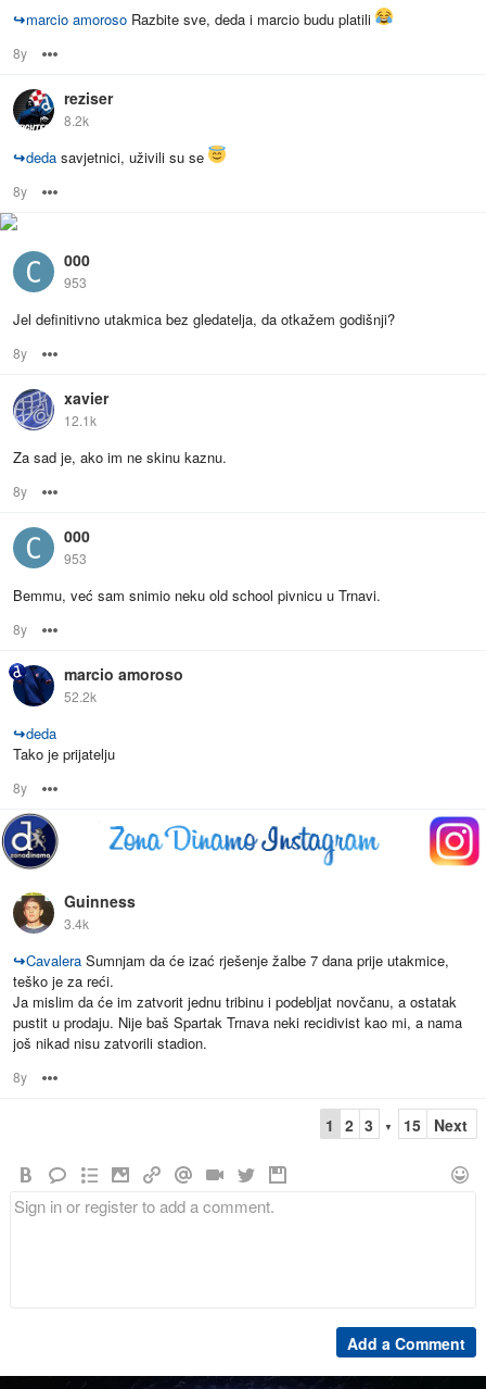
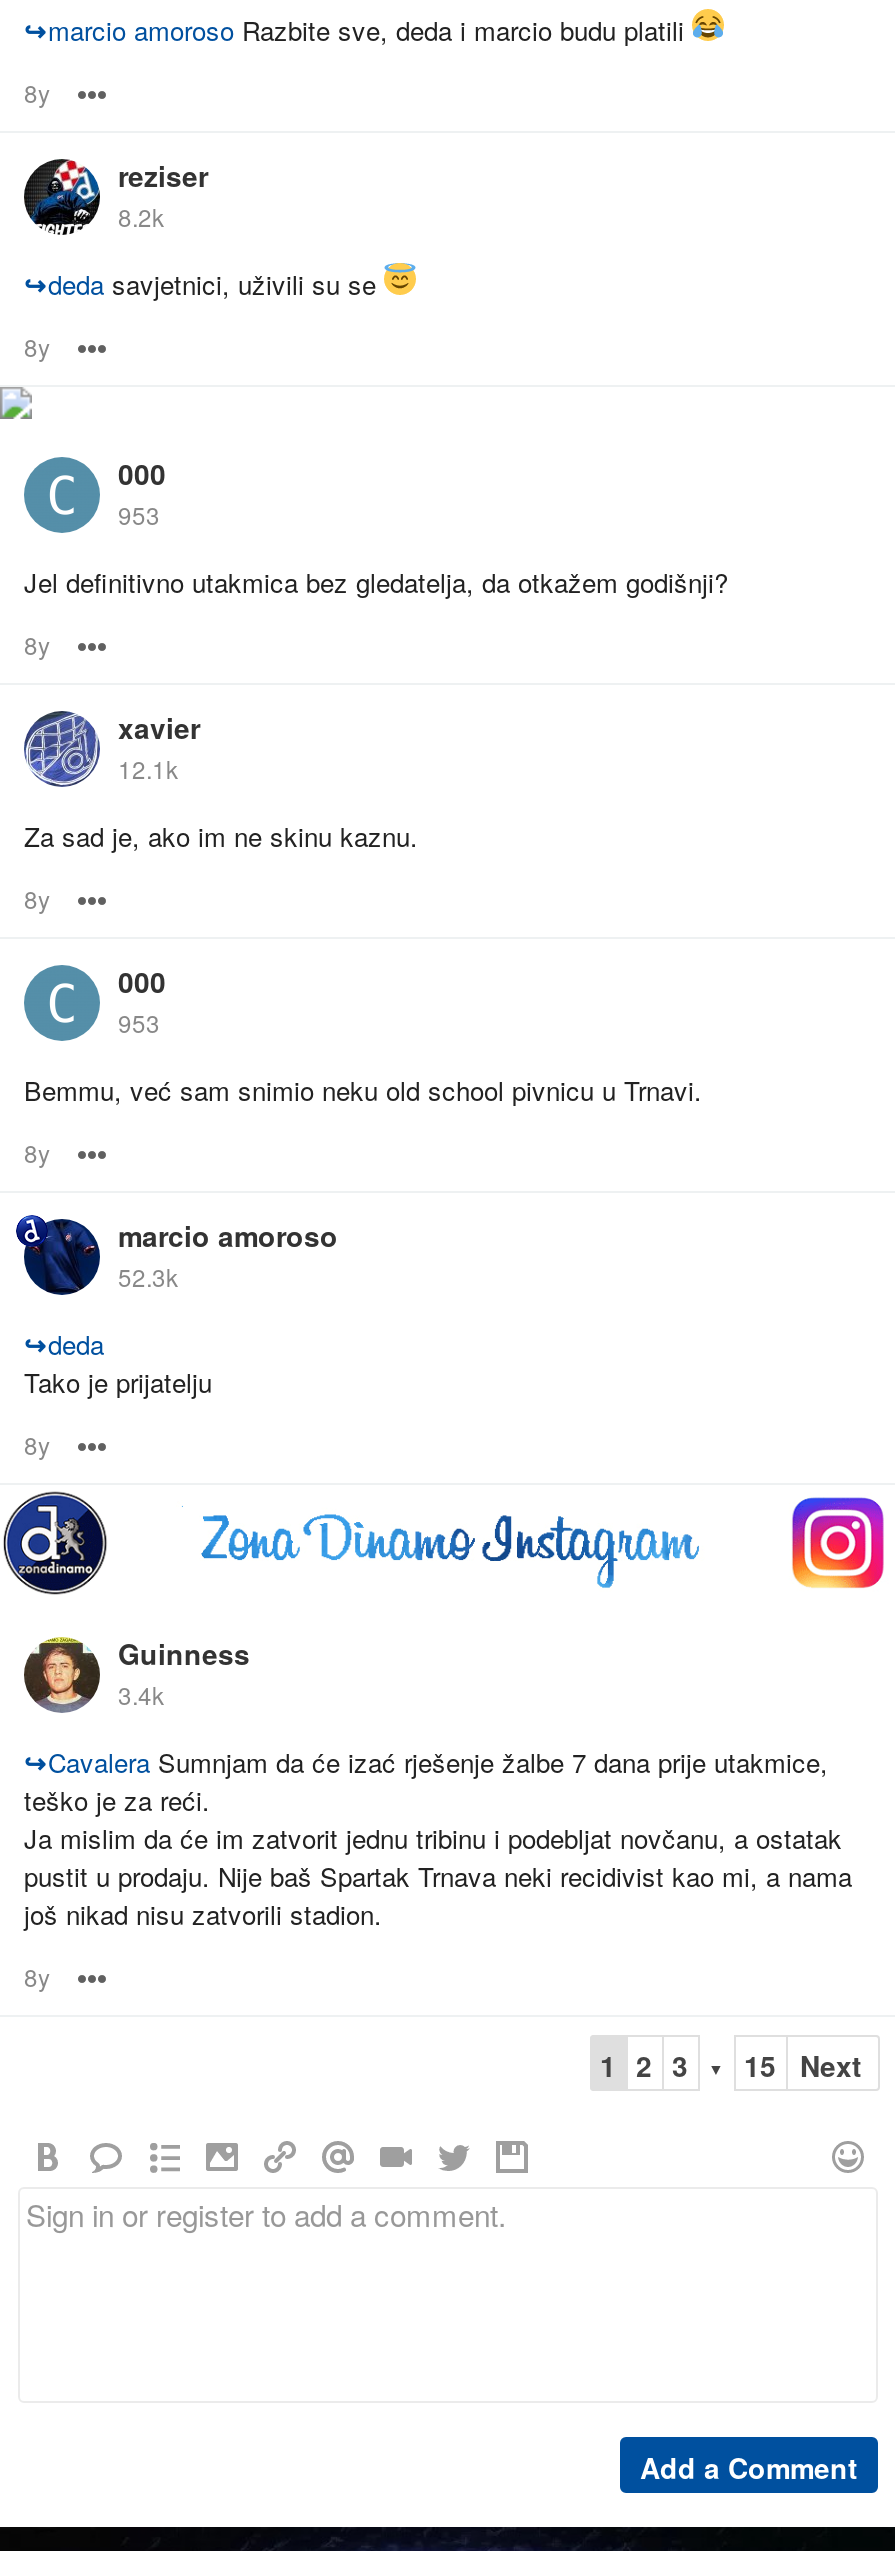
- 52.2k
+ 52.3k
